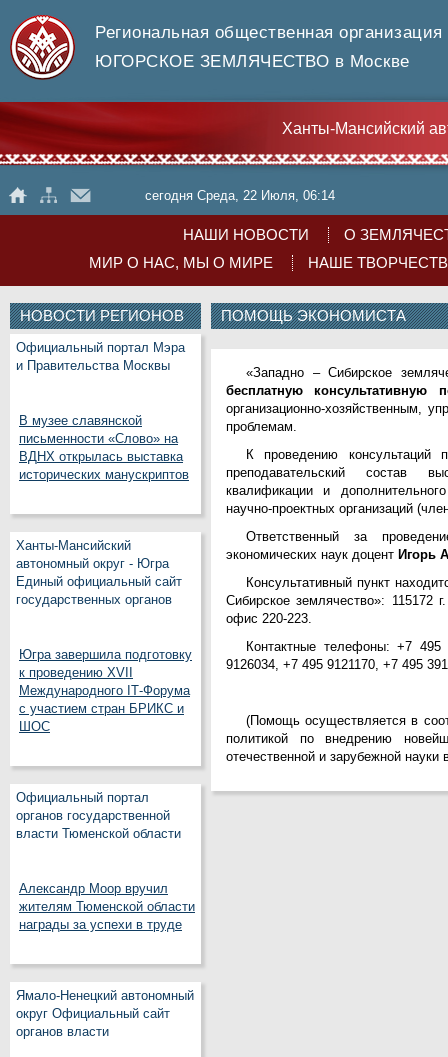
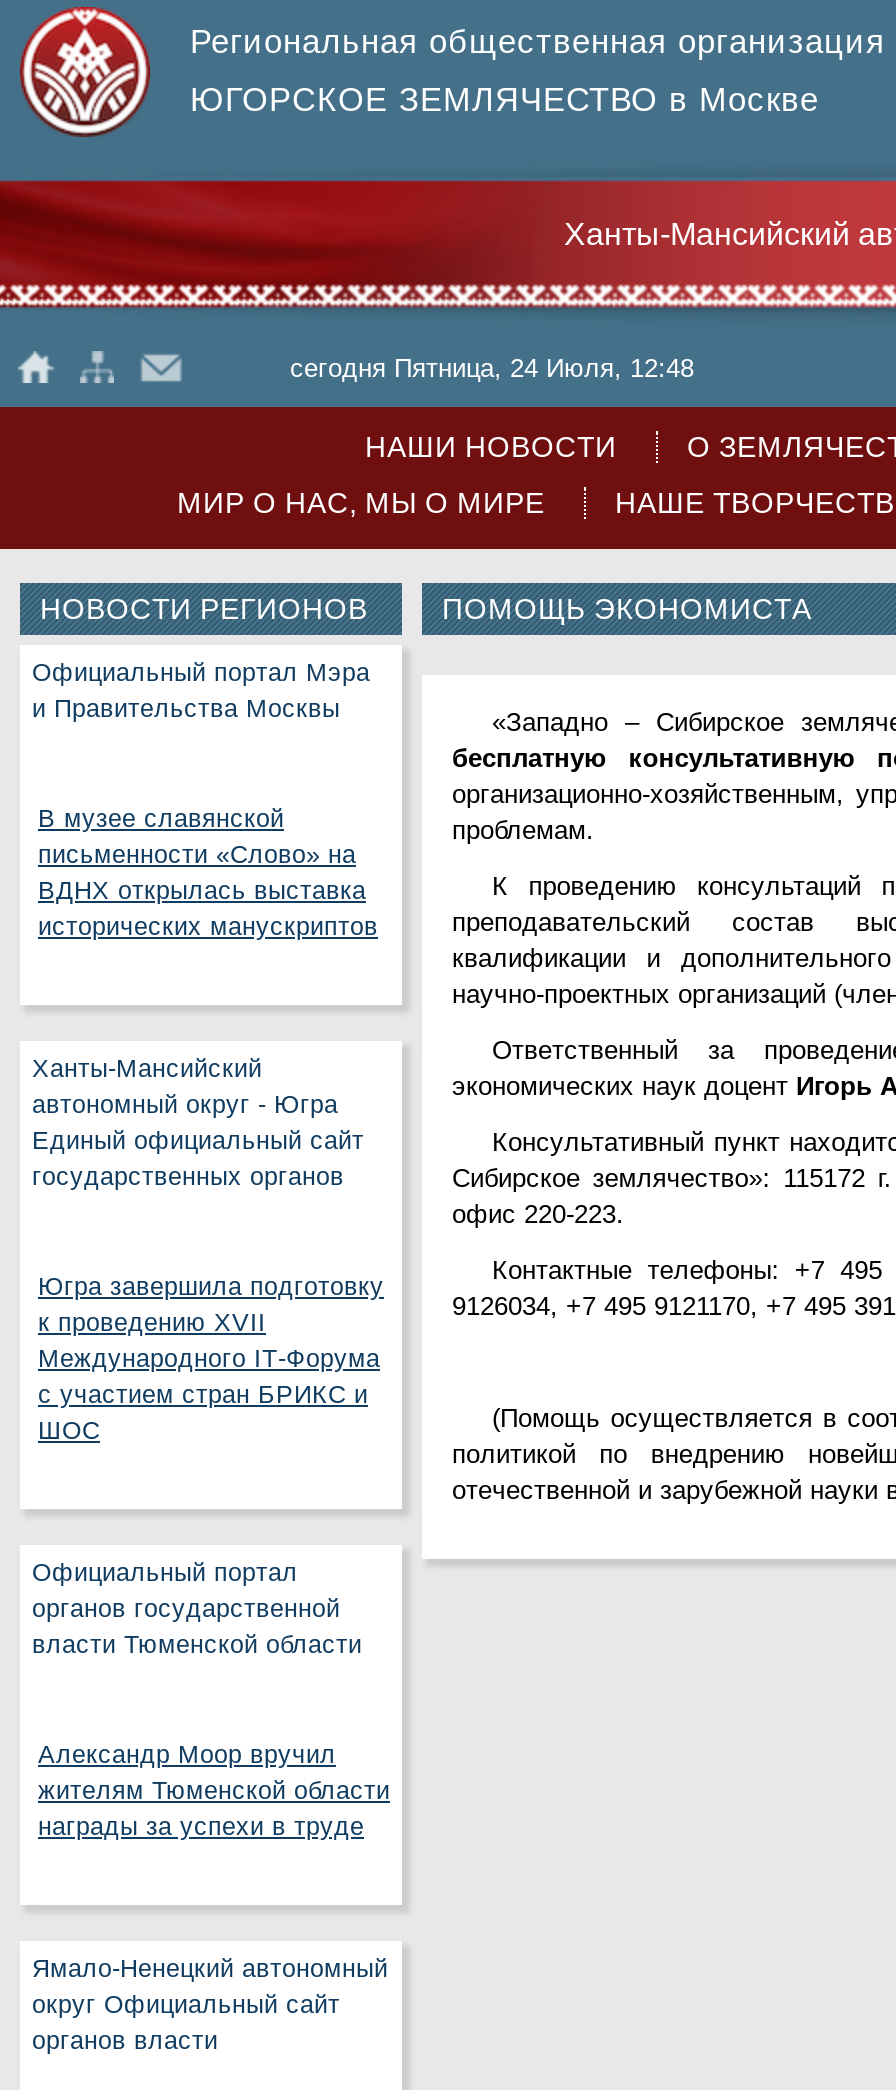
- сегодня Среда, 22 Июля, 06:14
+ сегодня Пятница, 24 Июля, 12:48
